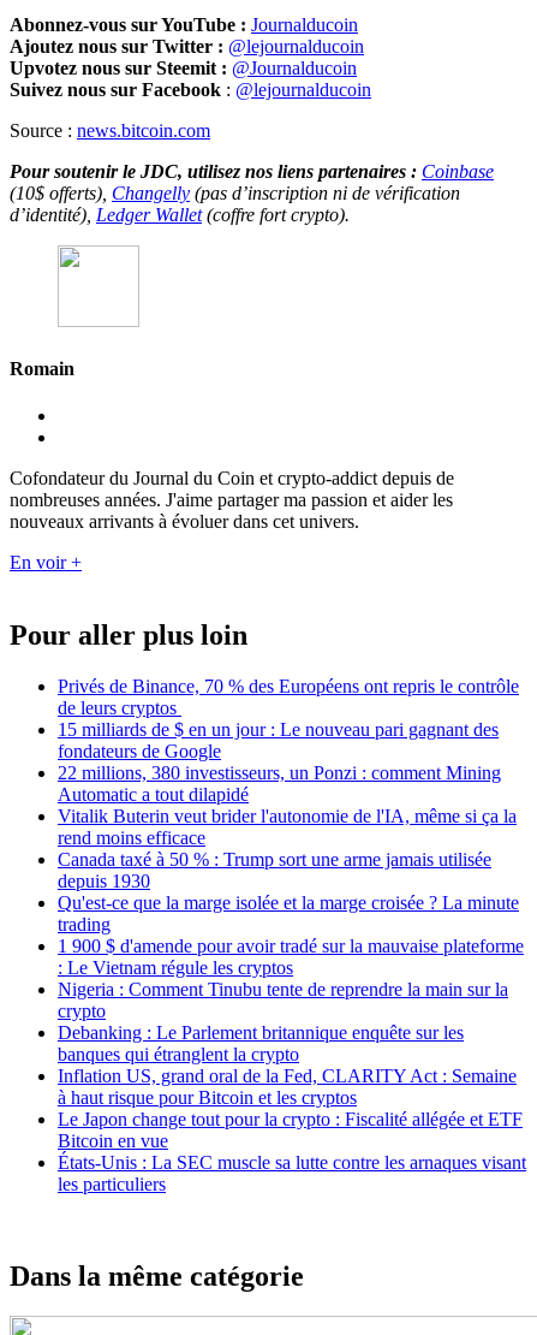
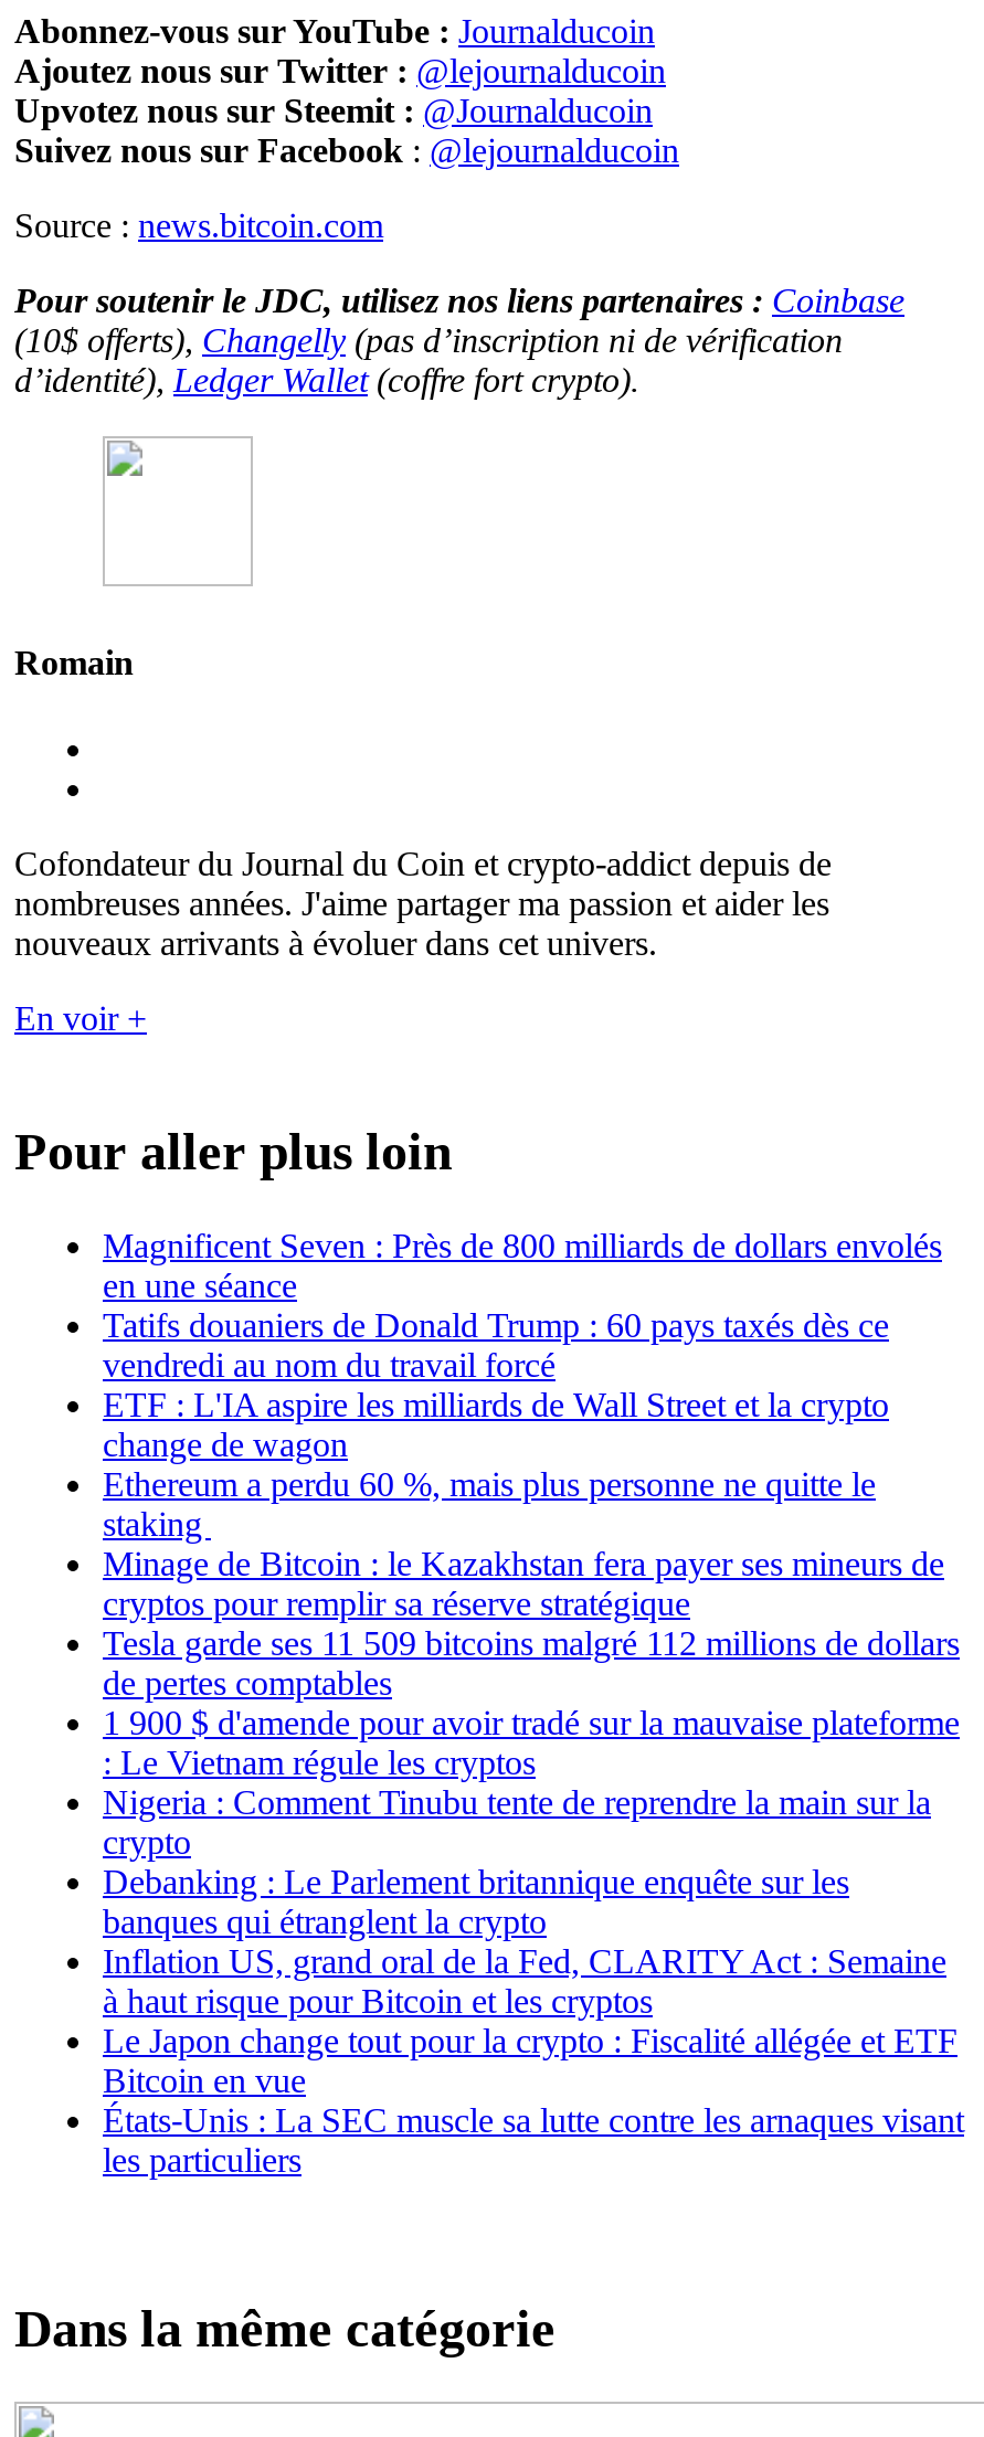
- Privés de Binance, 70 % des Européens ont repris le contrôle
- de leurs cryptos
- 15 milliards de $ en un jour : Le nouveau pari gagnant des
- fondateurs de Google
- 22 millions, 380 investisseurs, un Ponzi : comment Mining
- Automatic a tout dilapidé
- Vitalik Buterin veut brider l'autonomie de l'IA, même si ça la
- rend moins efficace
- Canada taxé à 50 % : Trump sort une arme jamais utilisée
- depuis 1930
- Qu'est-ce que la marge isolée et la marge croisée ? La minute
- trading
+ Magnificent Seven : Près de 800 milliards de dollars envolés
+ en une séance
+ Tatifs douaniers de Donald Trump : 60 pays taxés dès ce
+ vendredi au nom du travail forcé
+ ETF : L'IA aspire les milliards de Wall Street et la crypto
+ change de wagon
+ Ethereum a perdu 60 %, mais plus personne ne quitte le
+ staking
+ Minage de Bitcoin : le Kazakhstan fera payer ses mineurs de
+ cryptos pour remplir sa réserve stratégique
+ Tesla garde ses 11 509 bitcoins malgré 112 millions de dollars
+ de pertes comptables
